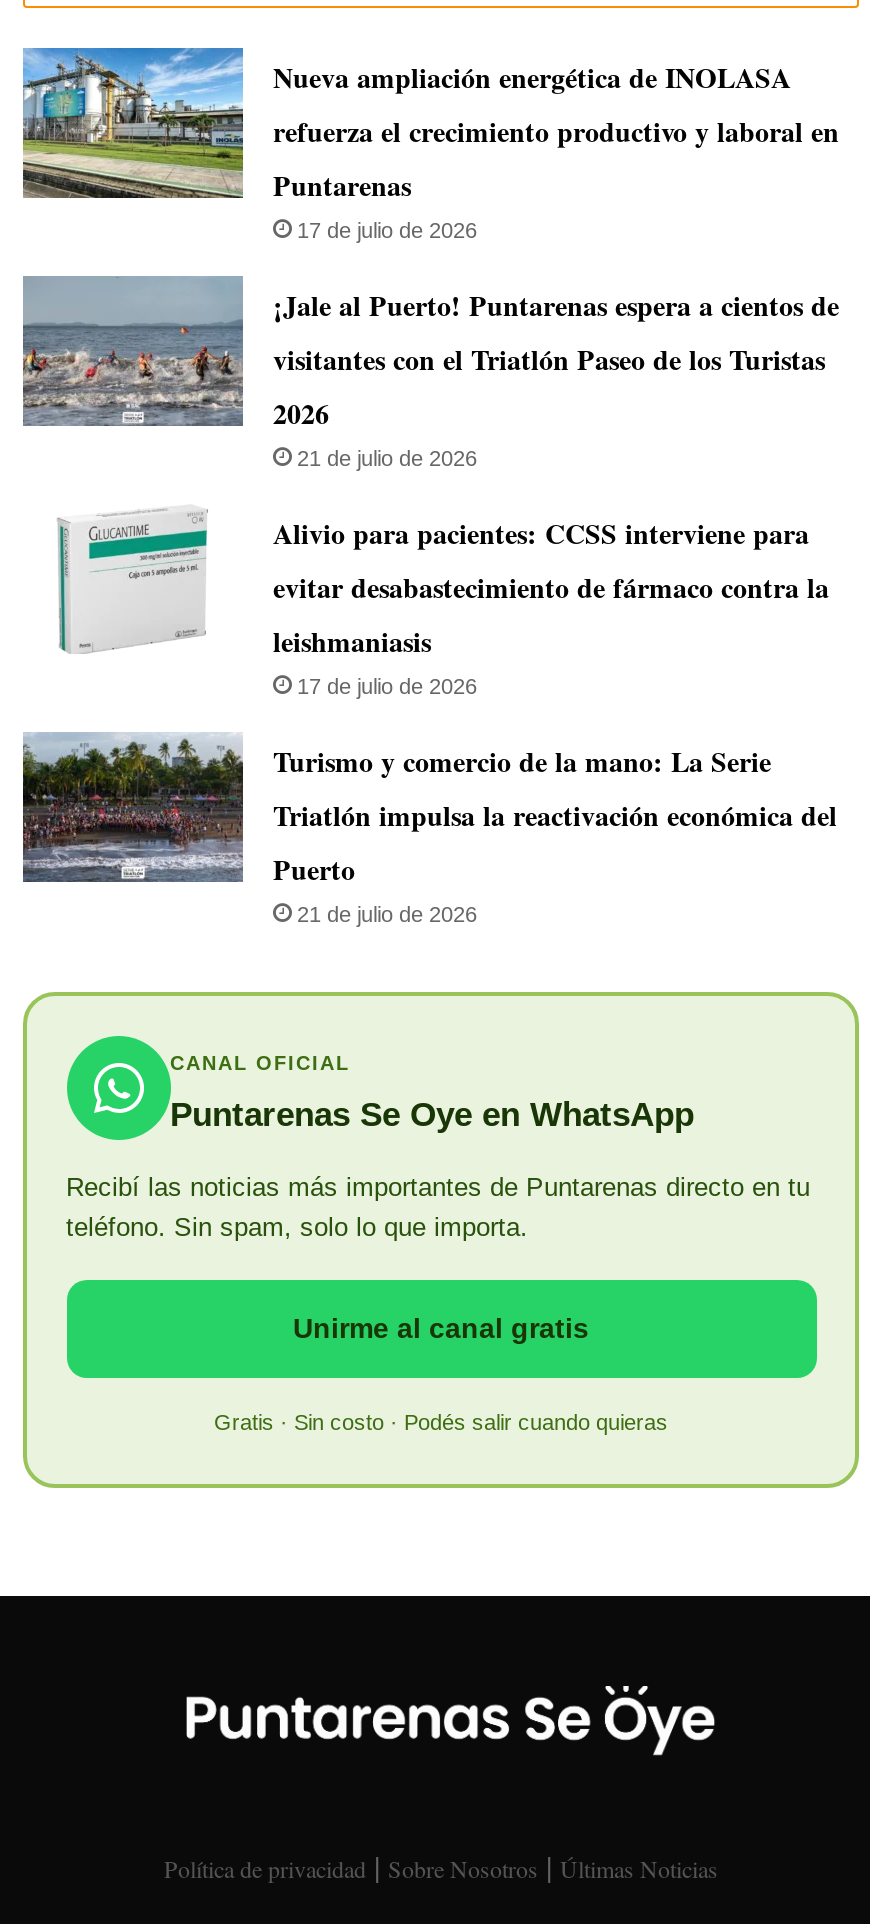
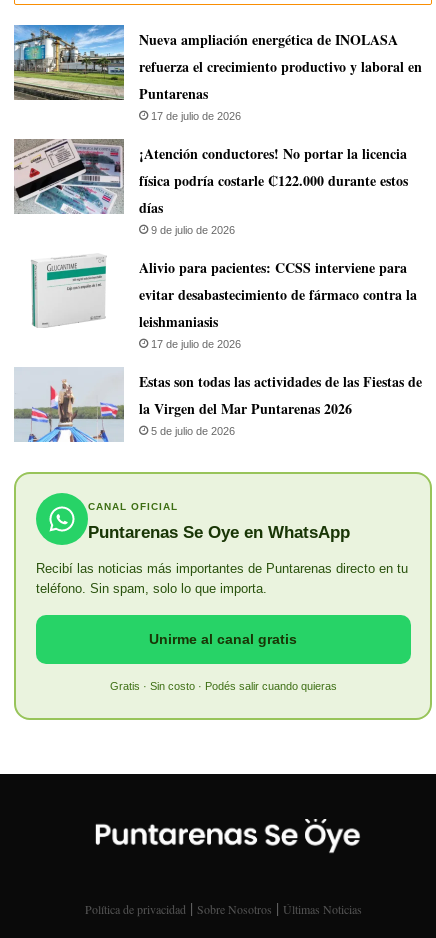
- [image]
- ¡Jale al Puerto! Puntarenas espera a cientos de
- visitantes con el Triatlón Paseo de los Turistas
- 2026
- 21 de julio de 2026
+ [image]
+ ¡Atención conductores! No portar la licencia
+ física podría costarle ₡122.000 durante estos
+ días
+ 9 de julio de 2026

- [image]
- Turismo y comercio de la mano: La Serie
- Triatlón impulsa la reactivación económica del
- Puerto
- 21 de julio de 2026
+ [image]
+ Estas son todas las actividades de las Fiestas de
+ la Virgen del Mar Puntarenas 2026
+ 5 de julio de 2026
